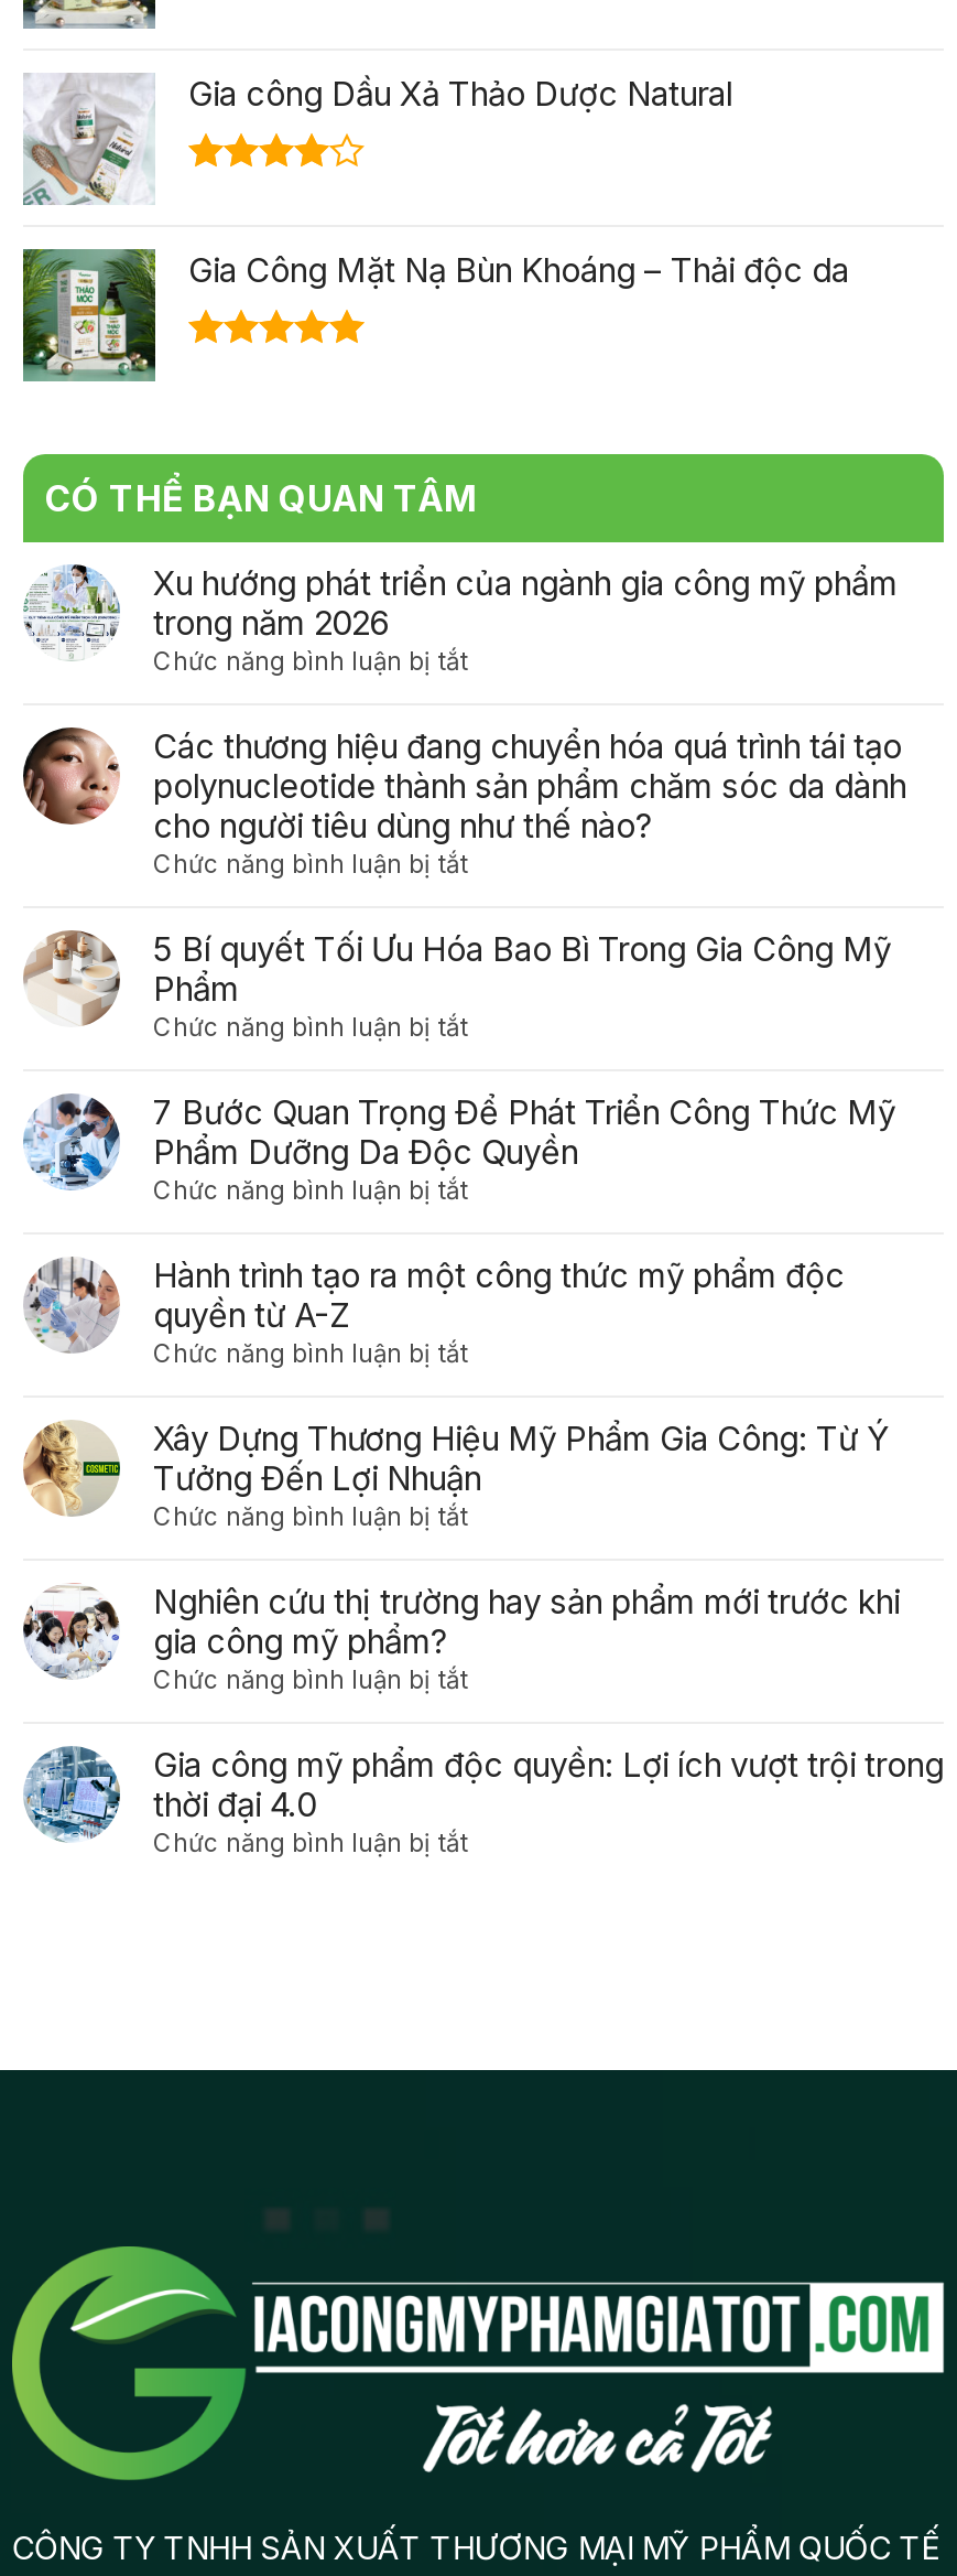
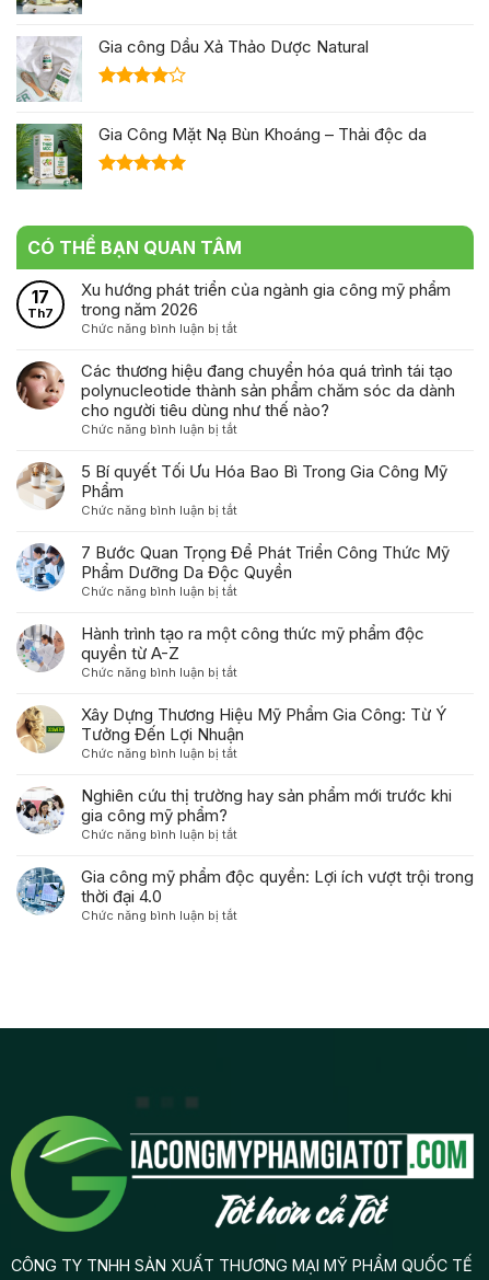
+ 17
+ Th7
